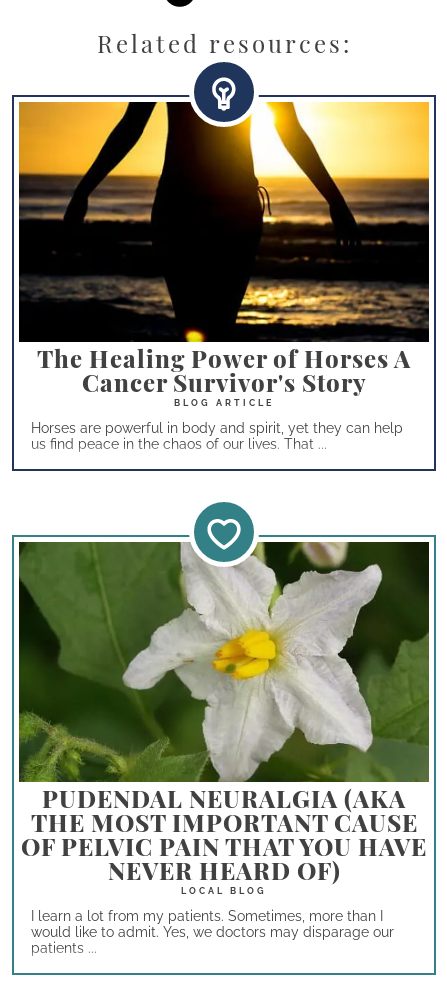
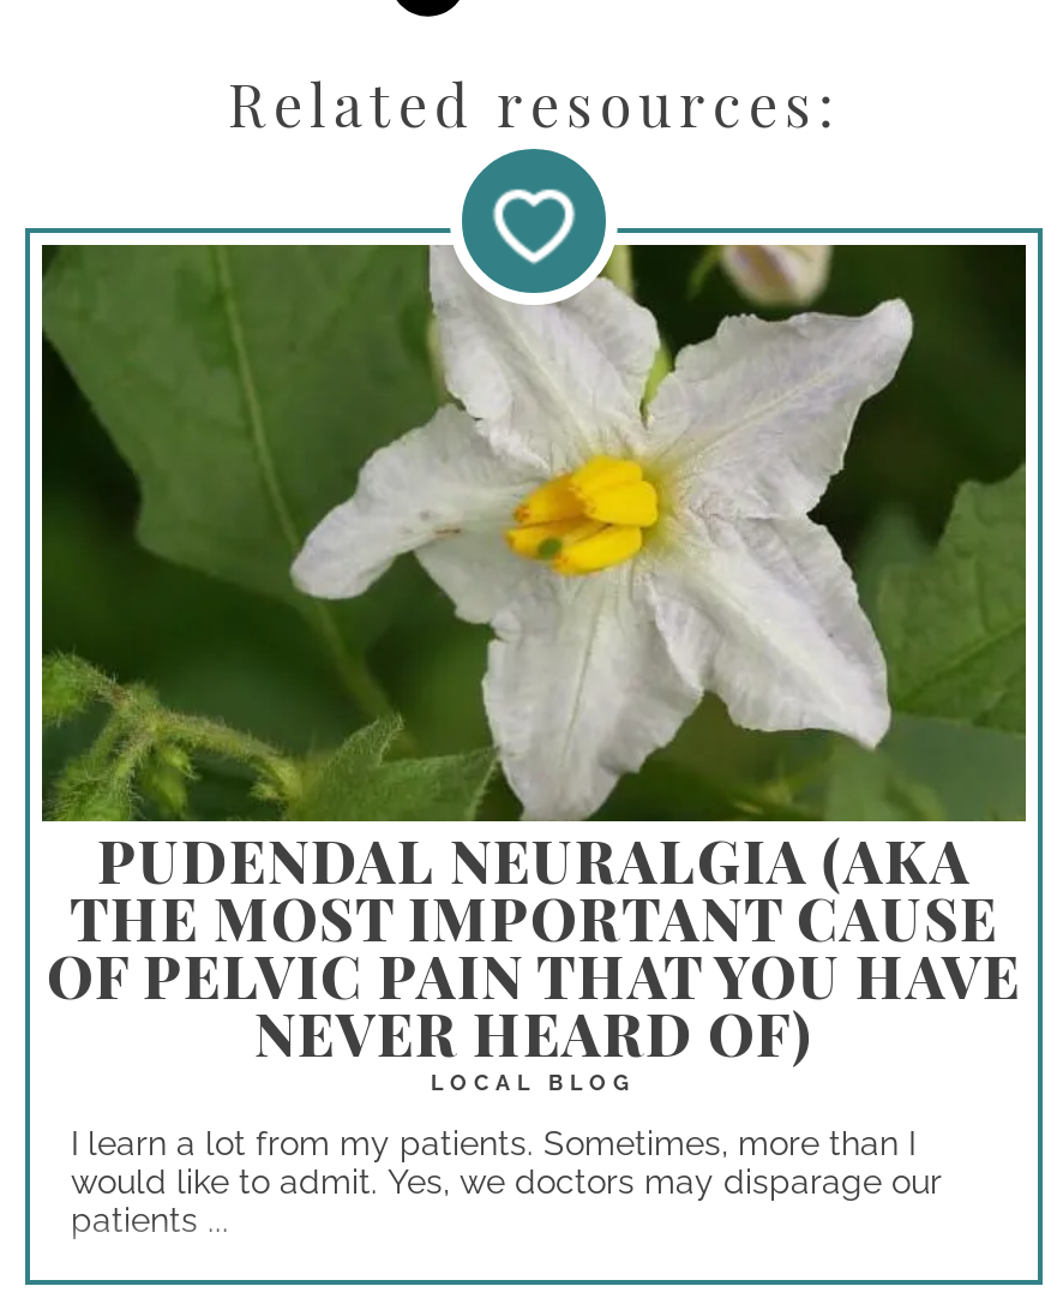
- [image]
- The Healing Power of Horses A
- Cancer Survivor's Story
- Horses are powerful in body and spirit, yet they can help
- us find peace in the chaos of our lives. That ...
